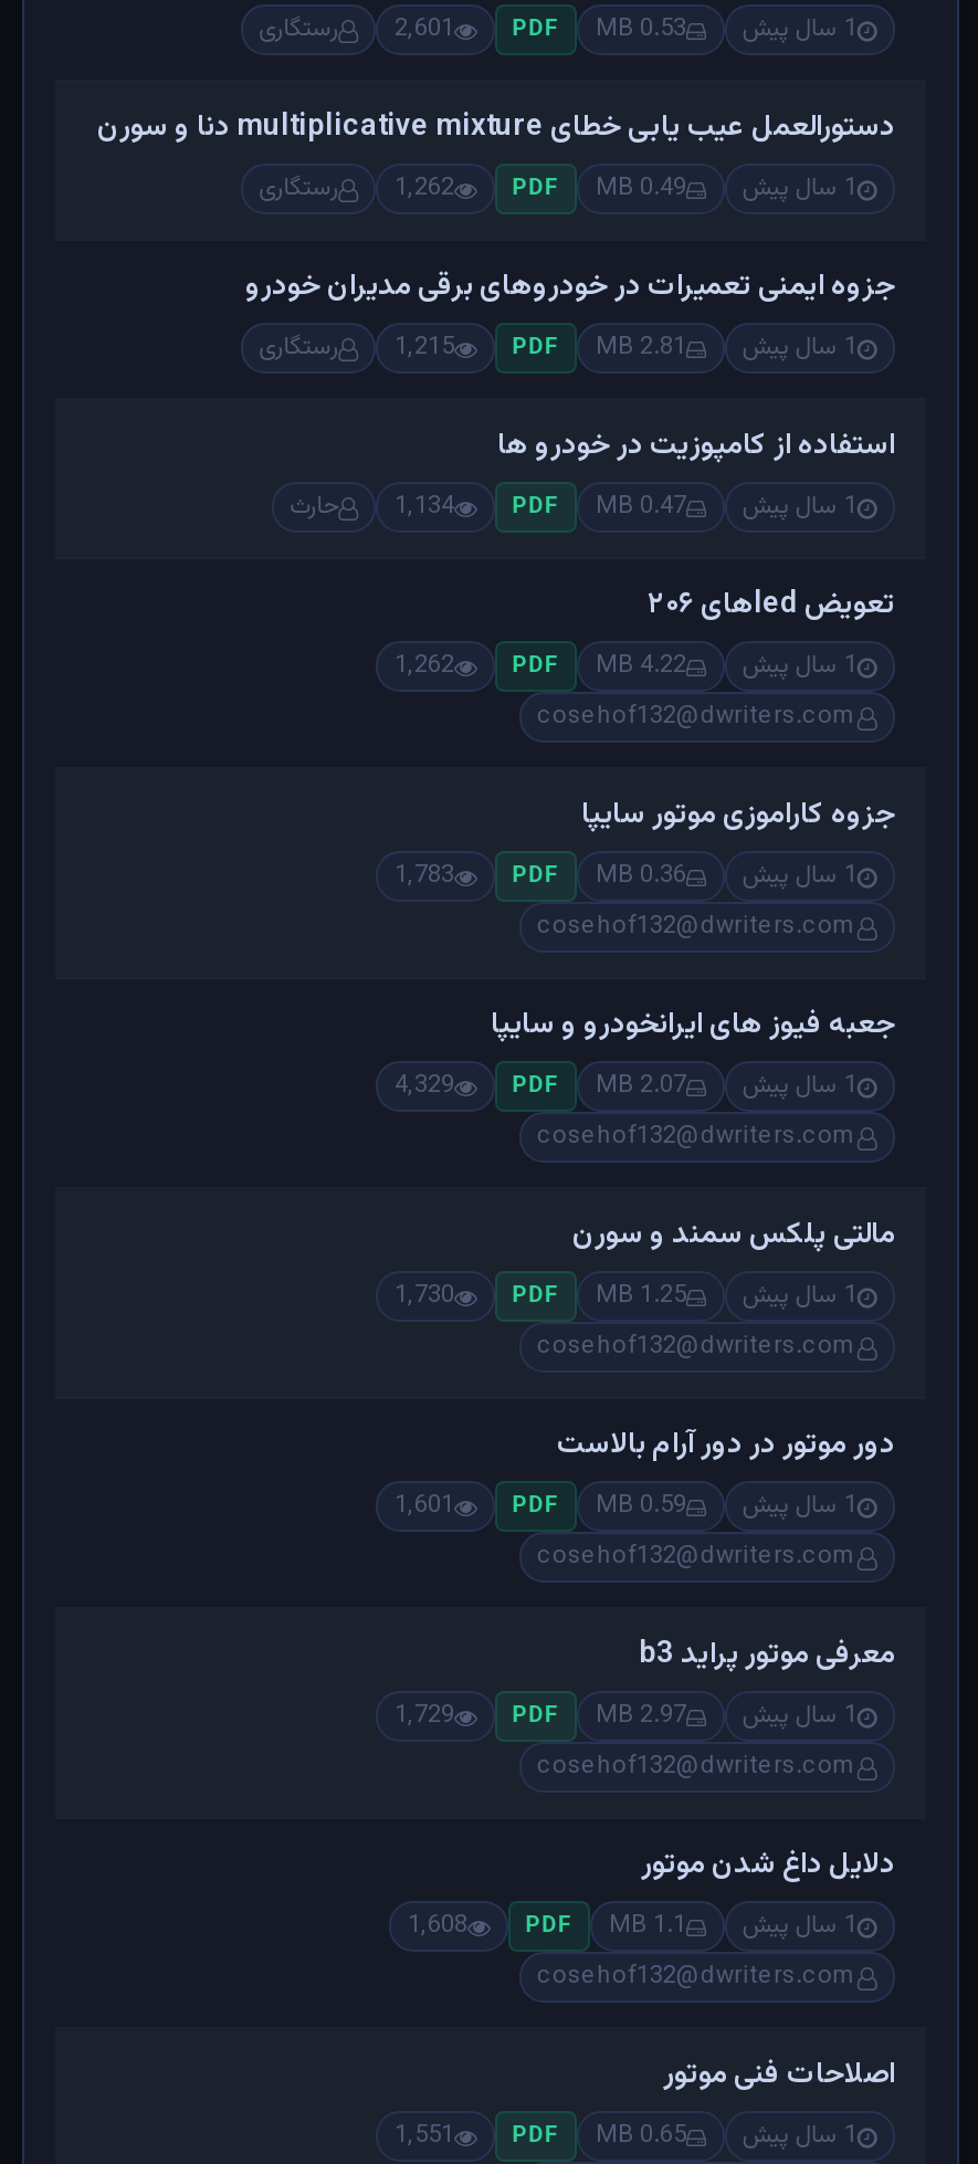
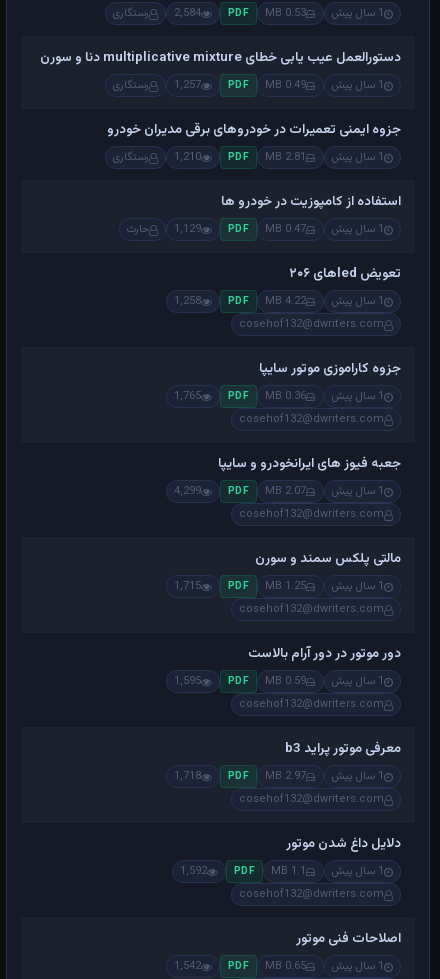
- PDF 2,601 رستگاری
+ PDF 2,584 رستگاری

- PDF 1,262 رستگاری
+ PDF 1,257 رستگاری

- PDF 1,215 رستگاری
+ PDF 1,210 رستگاری

- PDF 1,134 حارث
+ PDF 1,129 حارث

- 1,262 PDF
+ 1,258 PDF

- 1,783 PDF
+ 1,765 PDF

- 4,329 PDF
+ 4,299 PDF

- 1,730 PDF
+ 1,715 PDF

- 1,601 PDF
+ 1,595 PDF

- 1,729 PDF
+ 1,718 PDF

- 1,608 PDF
+ 1,592 PDF

- 1,551 PDF
+ 1,542 PDF
